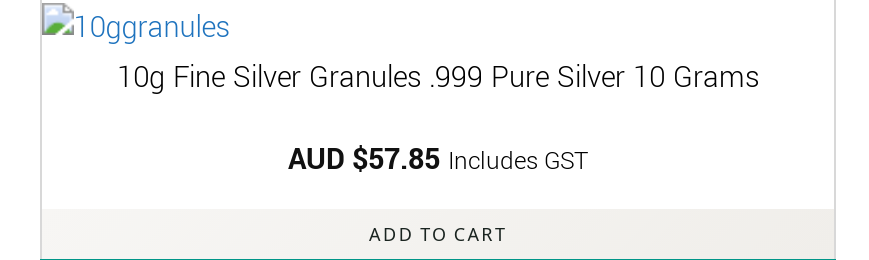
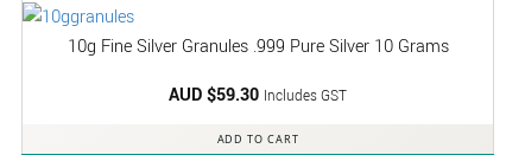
- AUD $57.85 Includes GST
+ AUD $59.30 Includes GST
